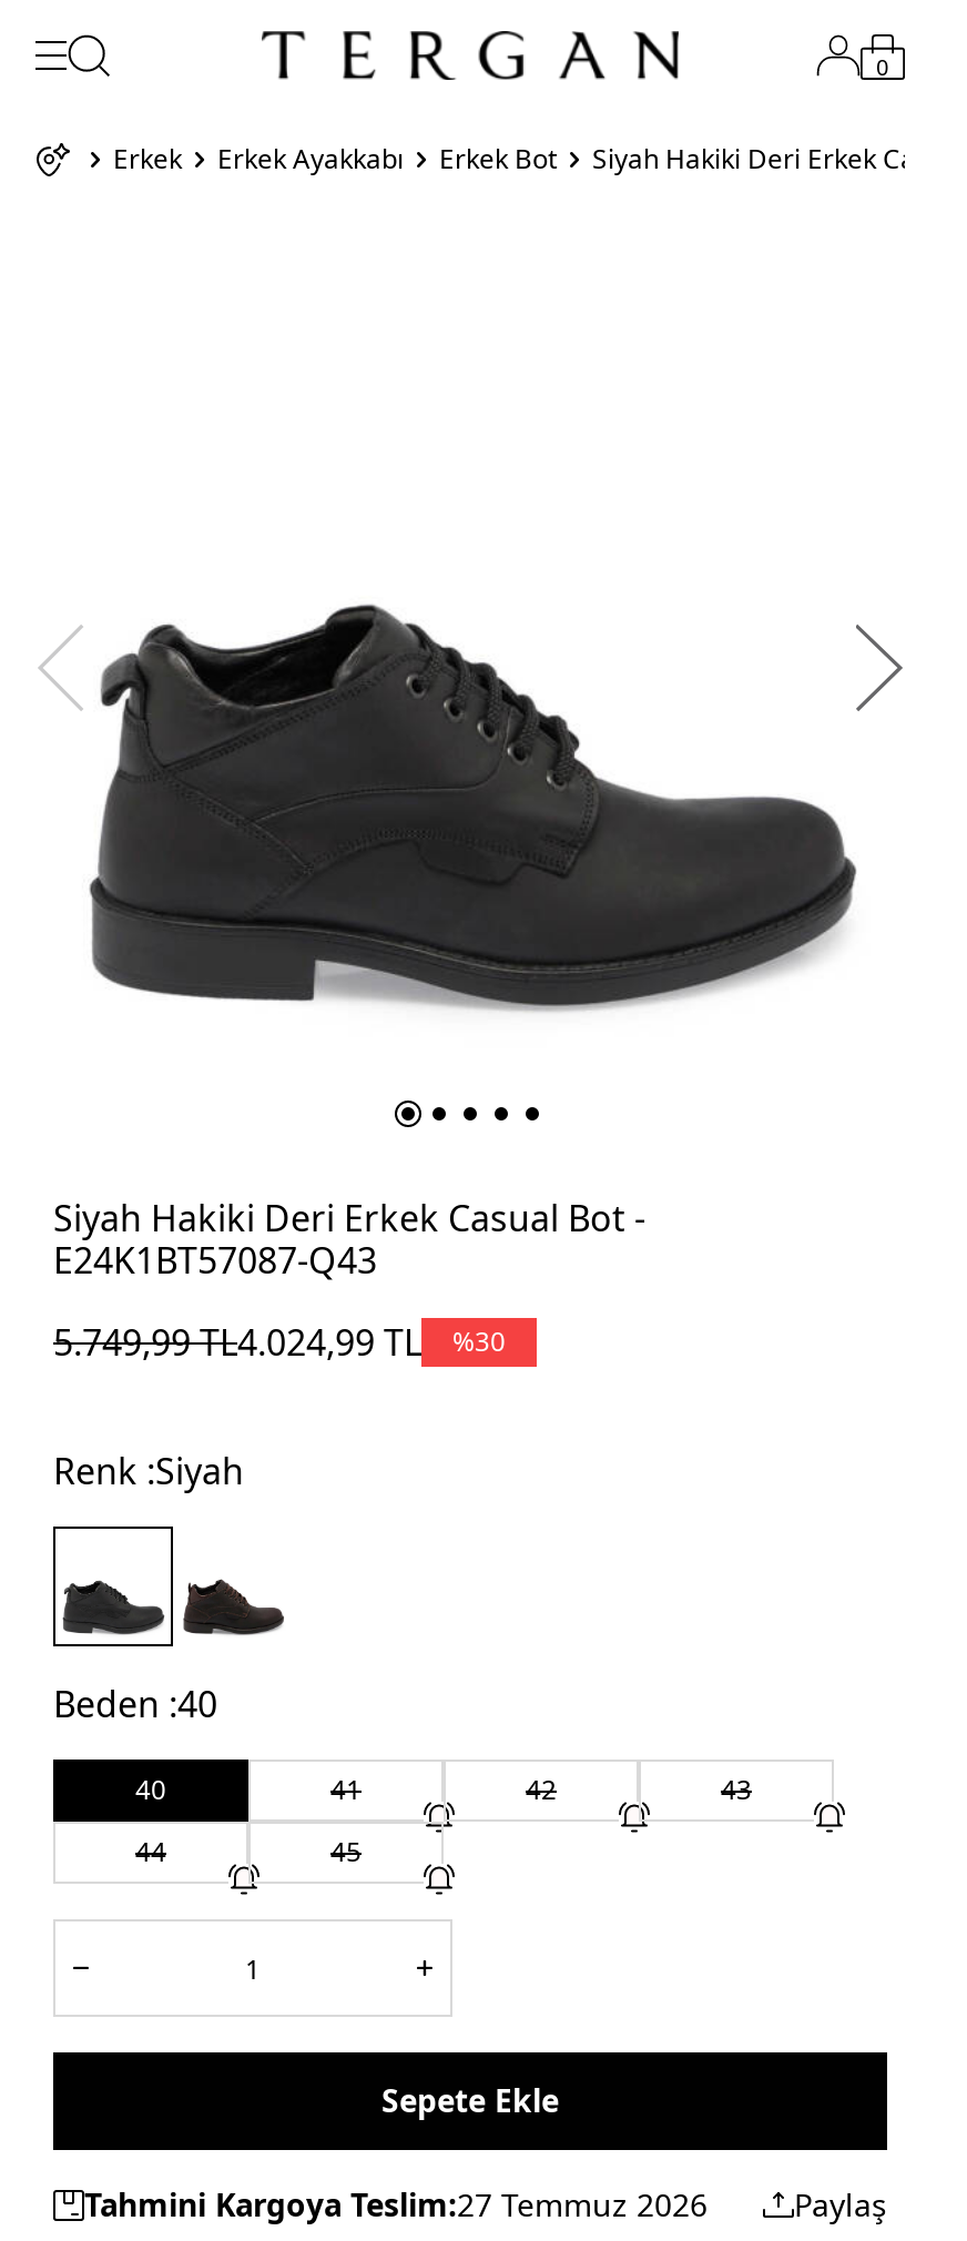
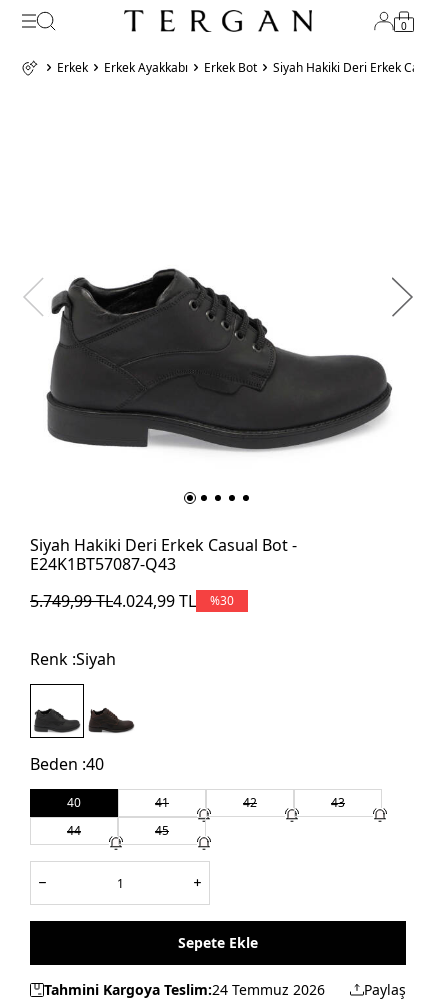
- Tahmini Kargoya Teslim:27 Temmuz 2026
+ Tahmini Kargoya Teslim:24 Temmuz 2026
